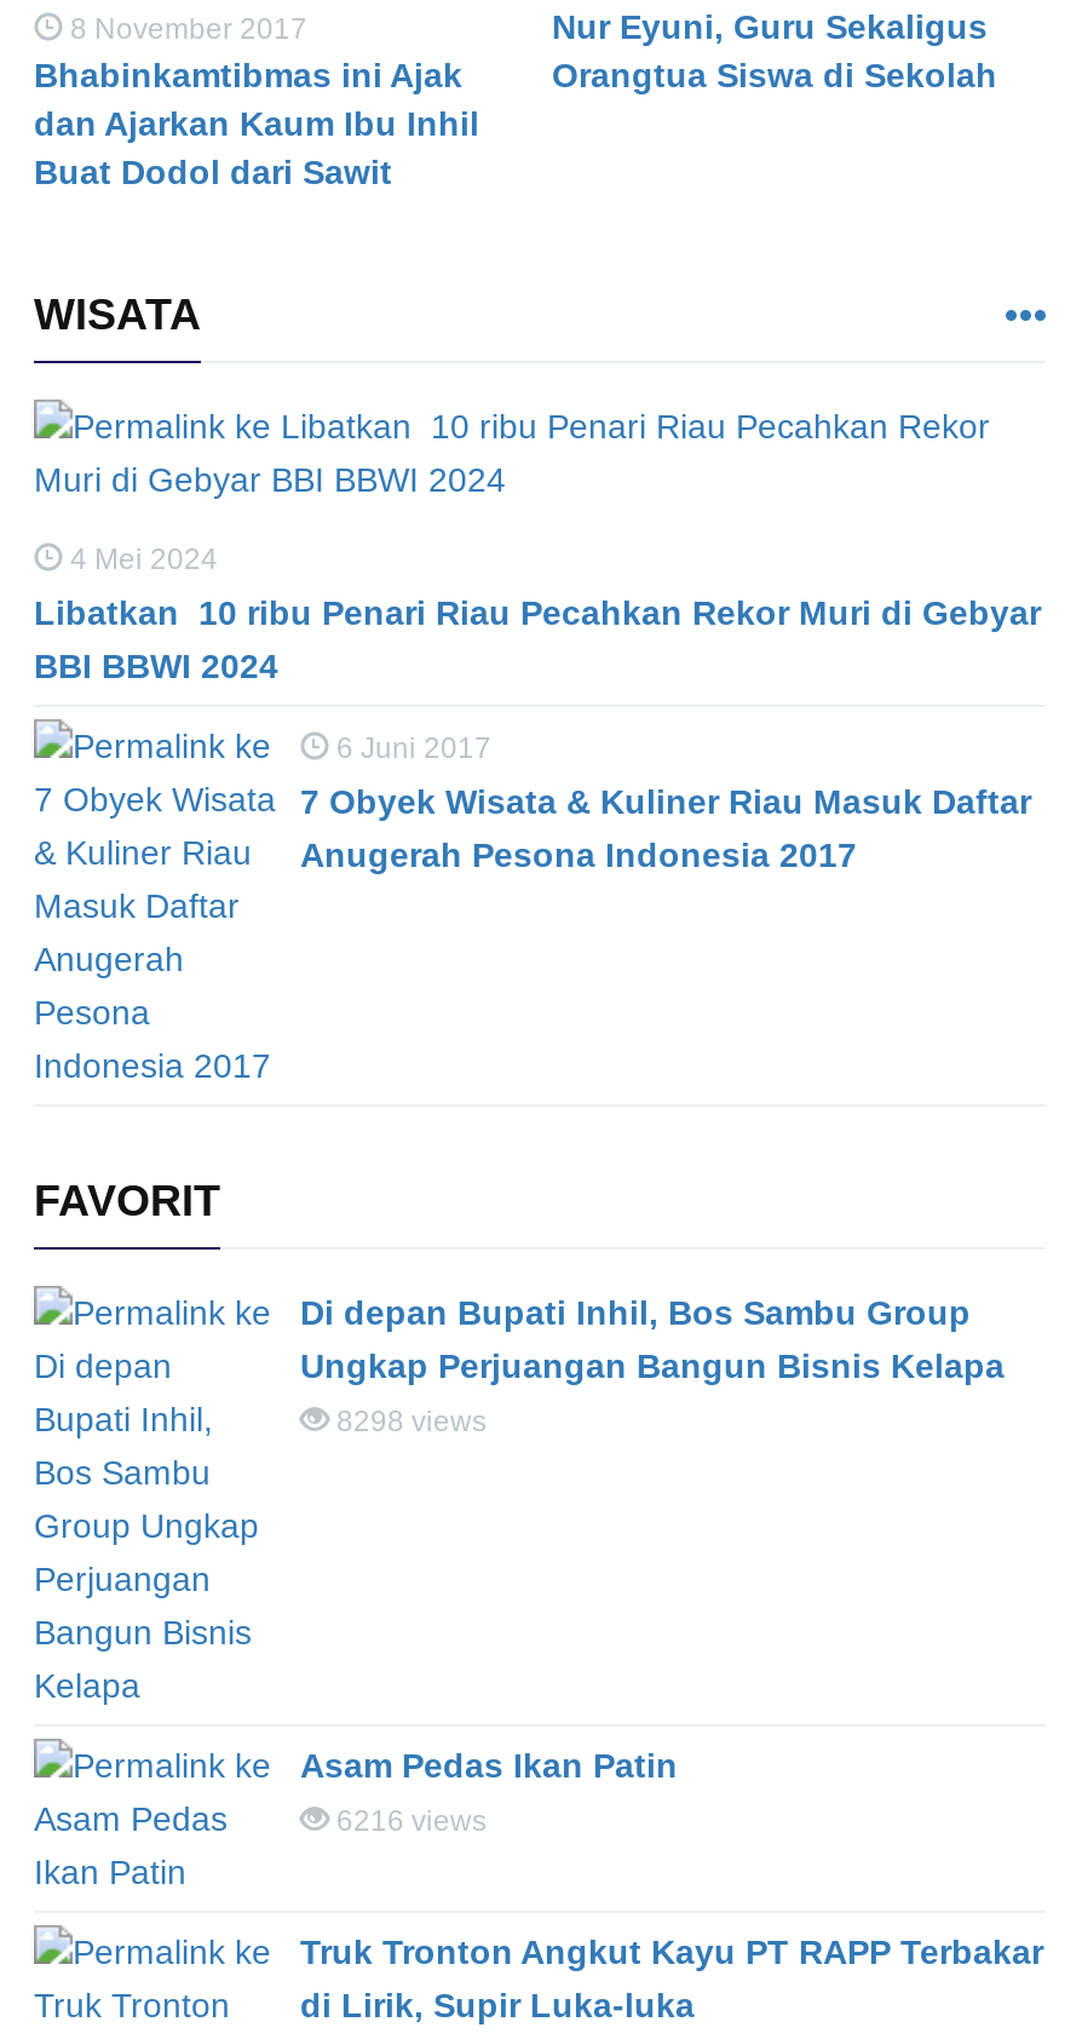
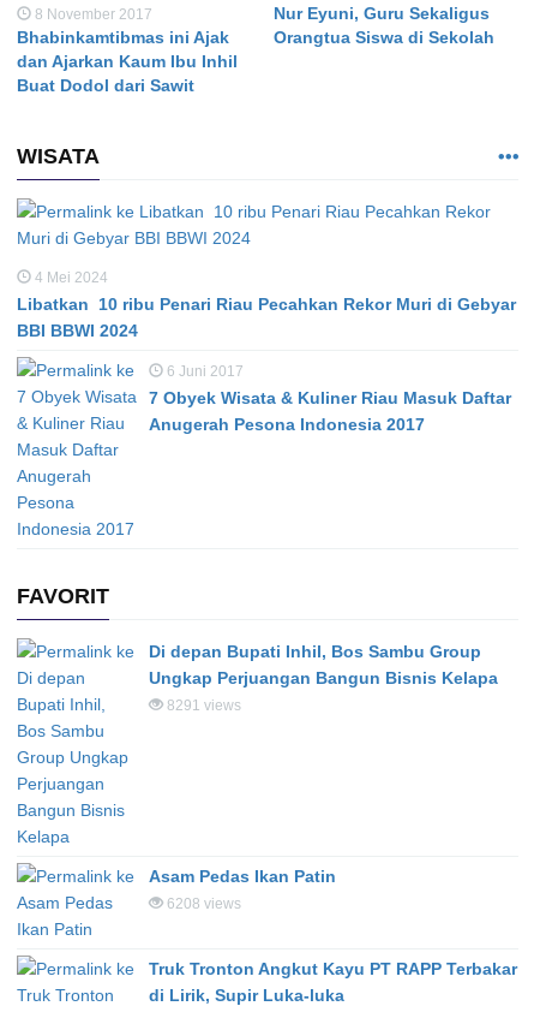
- 8298 views
+ 8291 views

- 6216 views
+ 6208 views
